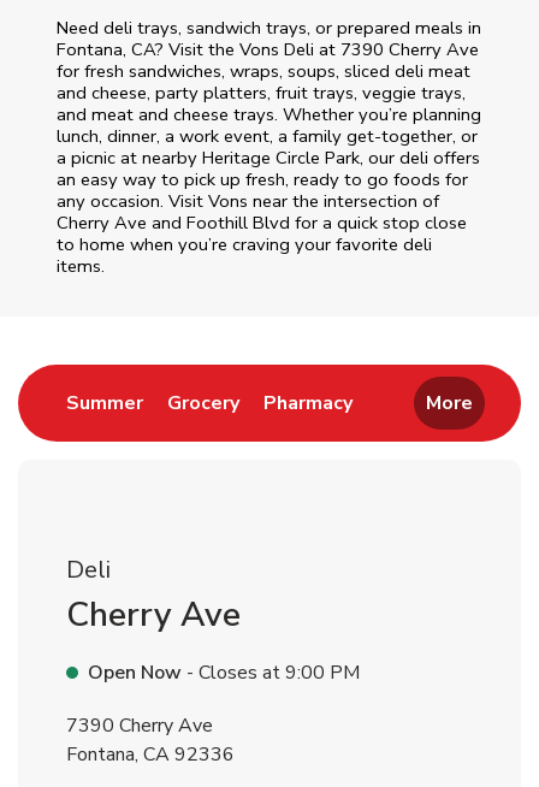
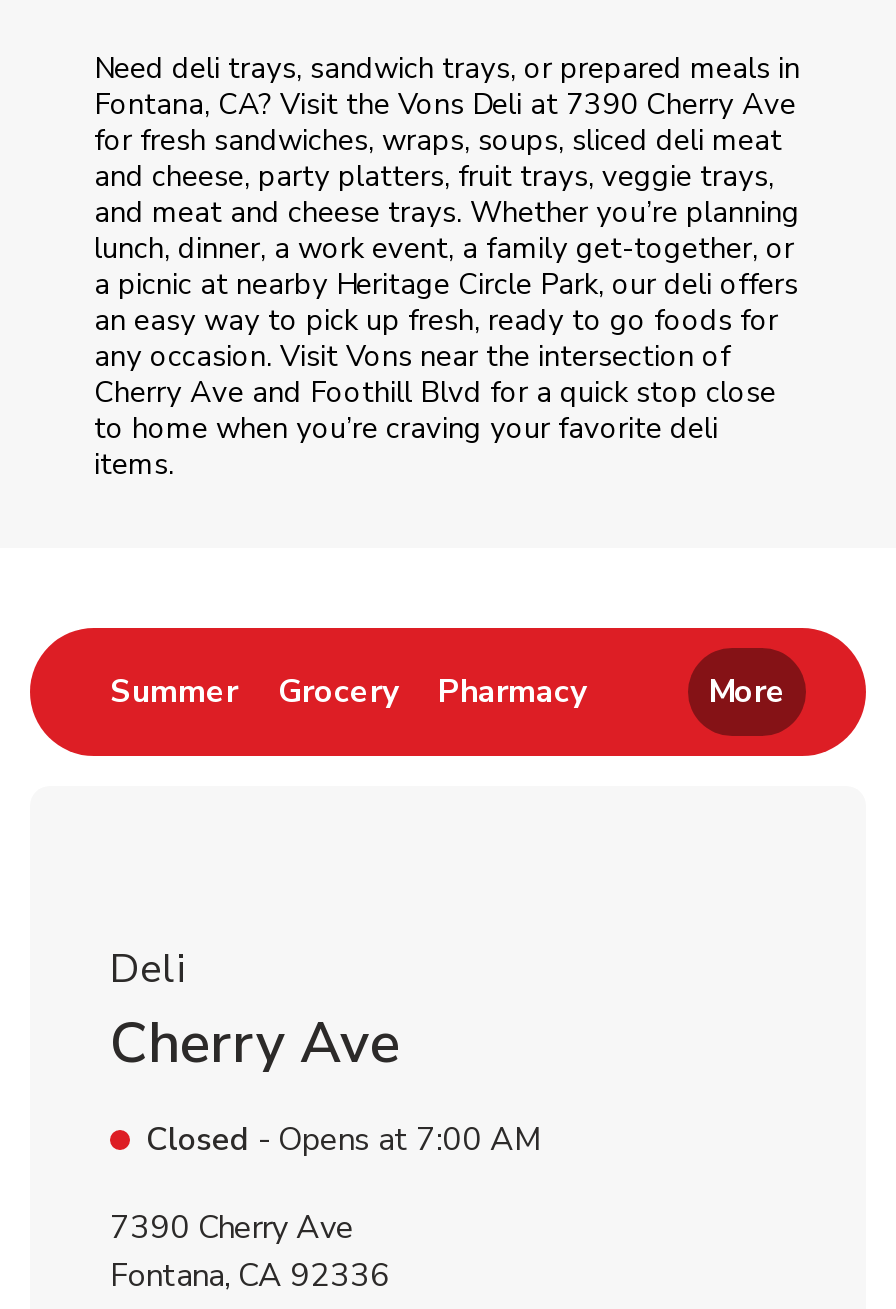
- Open Now - Closes at 9:00 PM
+ Closed - Opens at 7:00 AM
